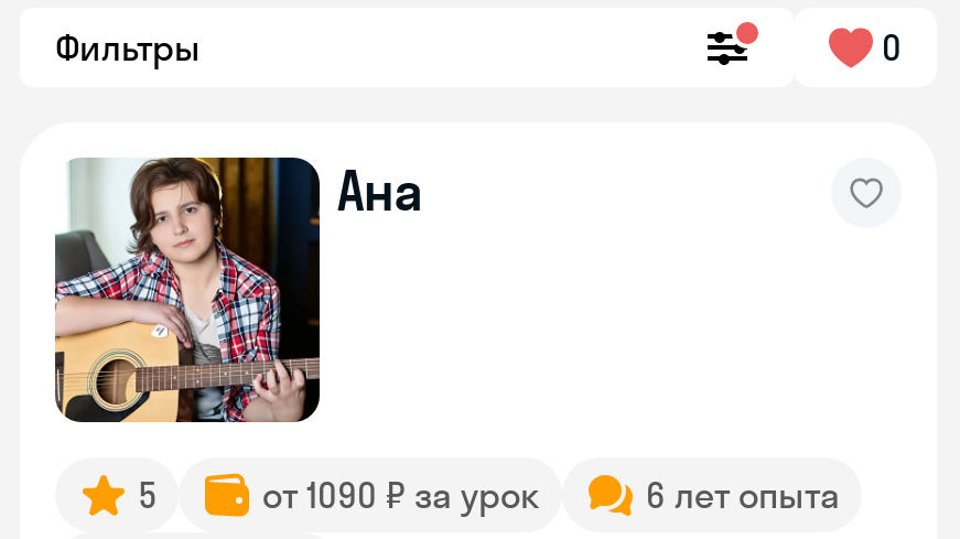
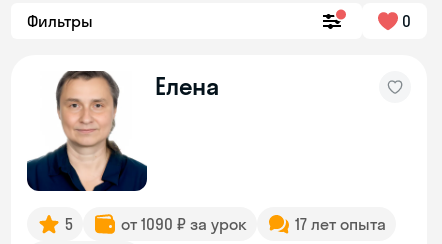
- [image]
- Ана
+ [image]
+ Елена

- 6 лет опыта
+ 17 лет опыта
